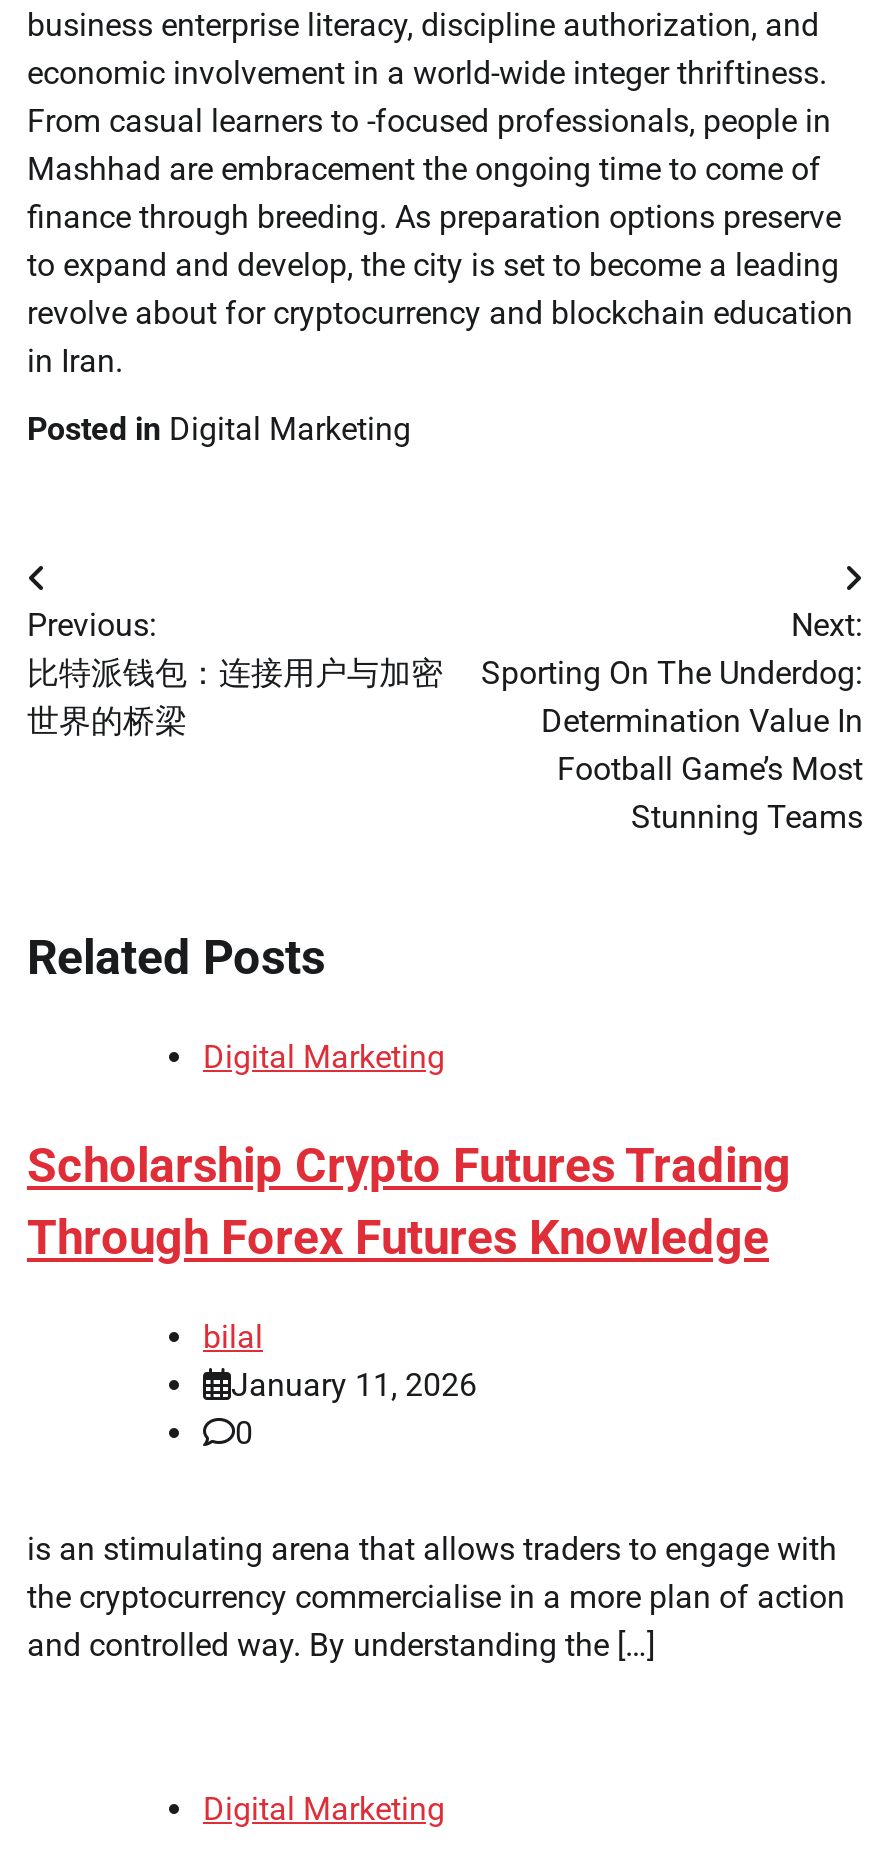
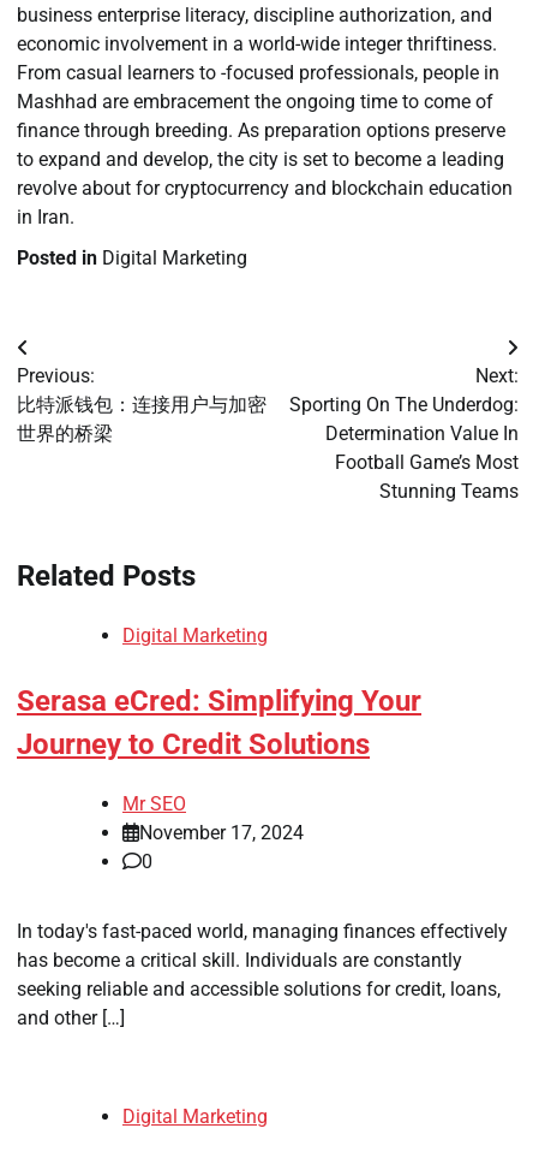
- Scholarship Crypto Futures Trading
- Through Forex Futures Knowledge
+ Serasa eCred: Simplifying Your
+ Journey to Credit Solutions

- bilal
- January 11, 2026
+ Mr SEO
+ November 17, 2024

- is an stimulating arena that allows traders to engage with
- the cryptocurrency commercialise in a more plan of action
- and controlled way. By understanding the […]
+ In today's fast-paced world, managing finances effectively
+ has become a critical skill. Individuals are constantly
+ seeking reliable and accessible solutions for credit, loans,
+ and other […]
